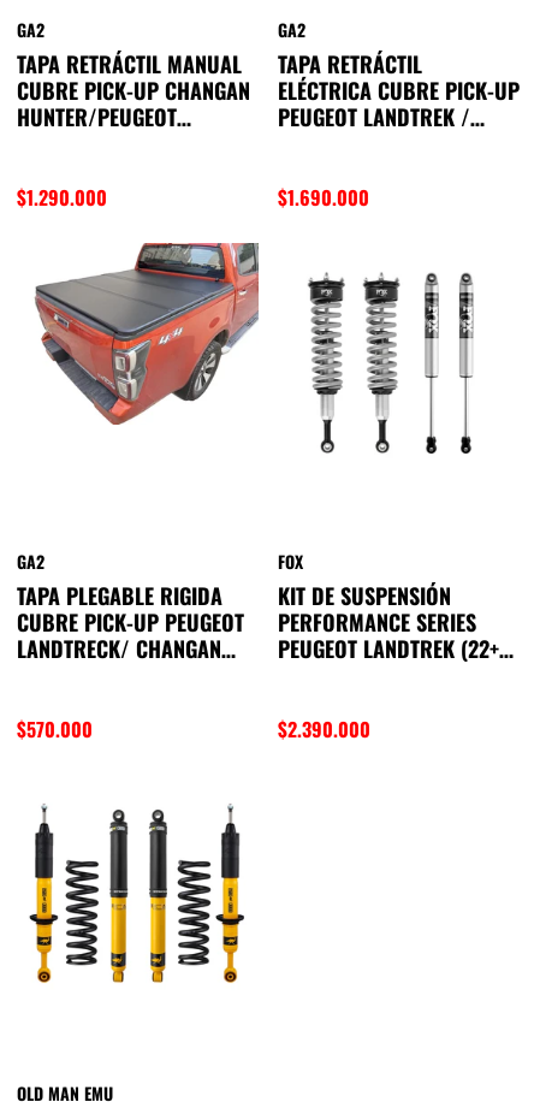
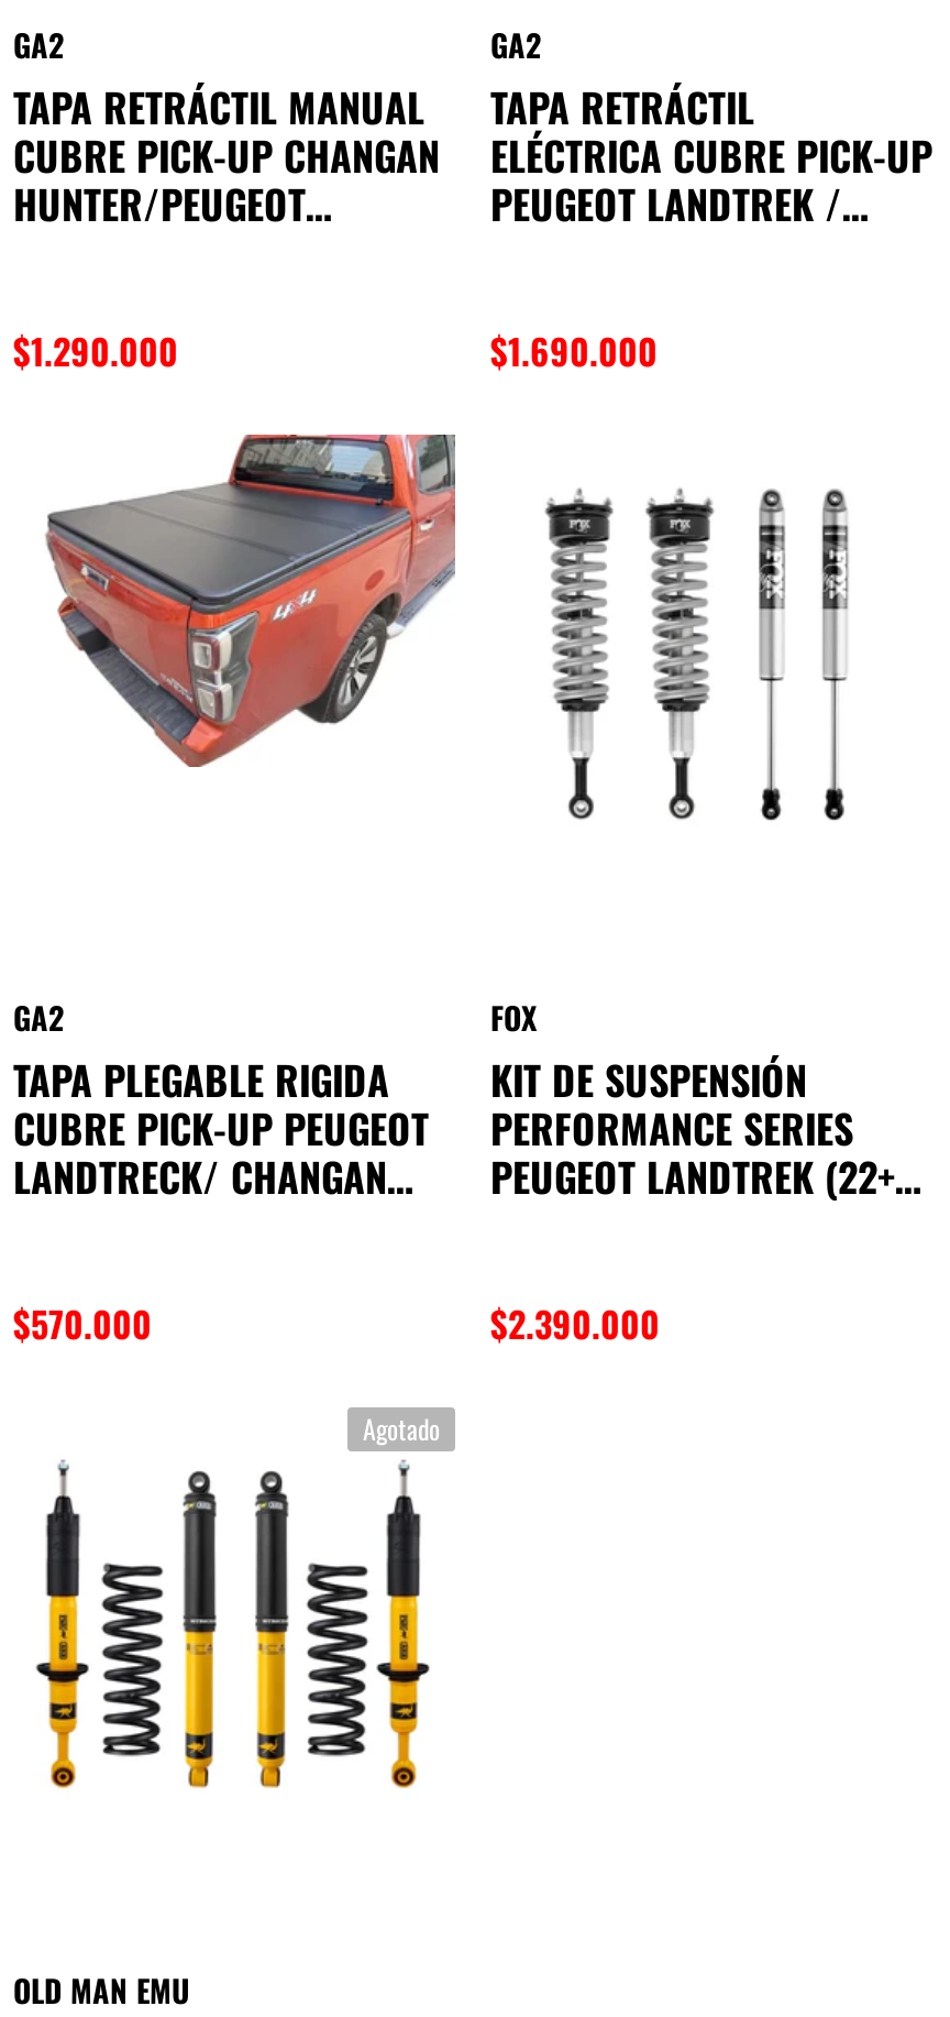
+ Agotado
